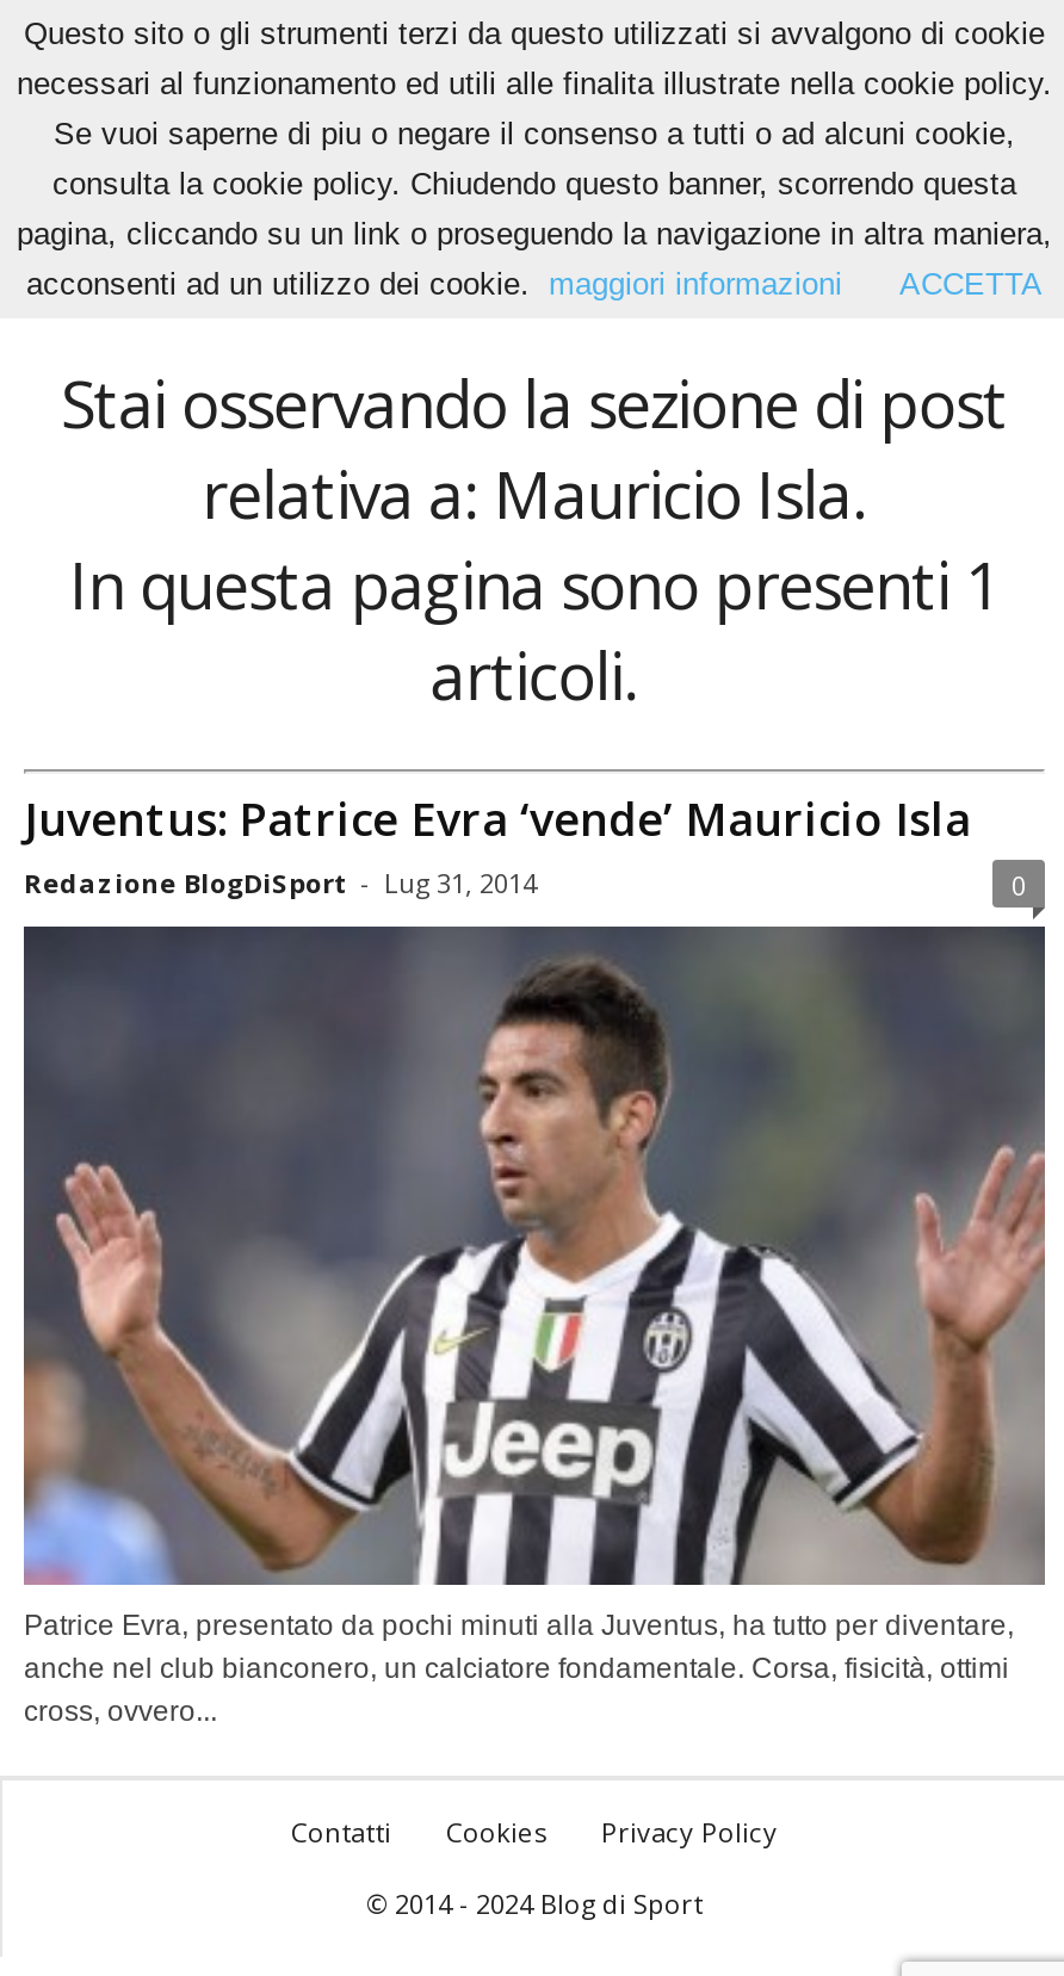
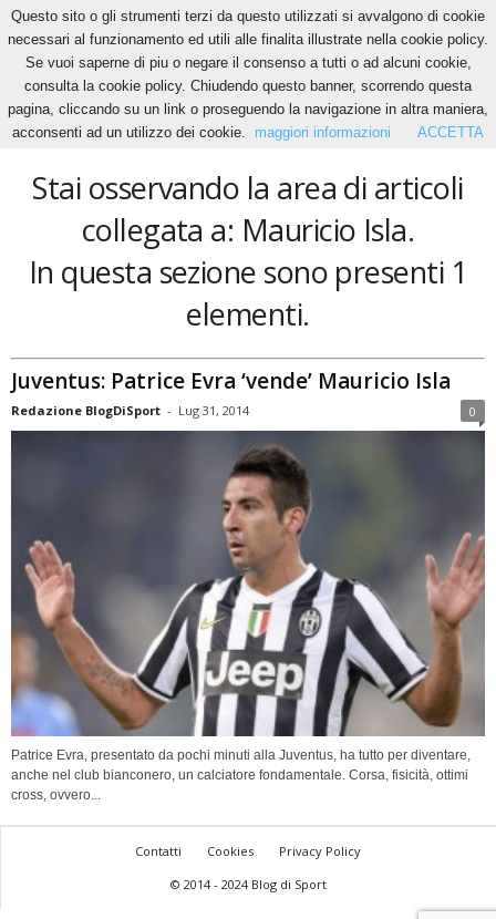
- Stai osservando la sezione di post
- relativa a: Mauricio Isla.
- In questa pagina sono presenti 1
- articoli.
+ Stai osservando la area di articoli
+ collegata a: Mauricio Isla.
+ In questa sezione sono presenti 1
+ elementi.
